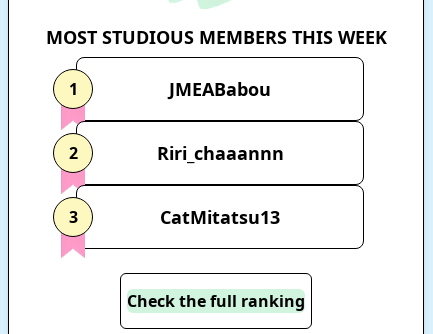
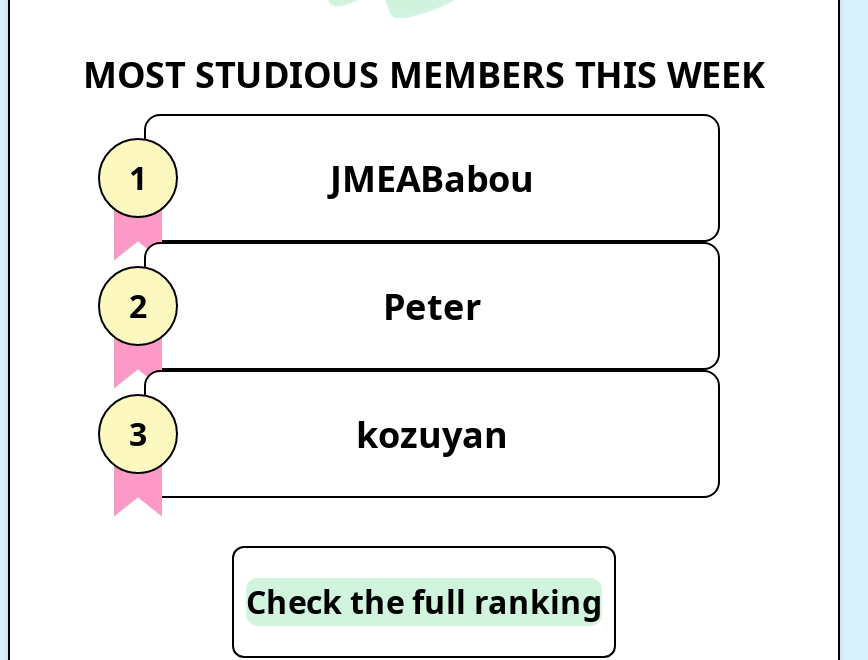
- Riri_chaaannn
+ Peter

- CatMitatsu13
+ kozuyan
